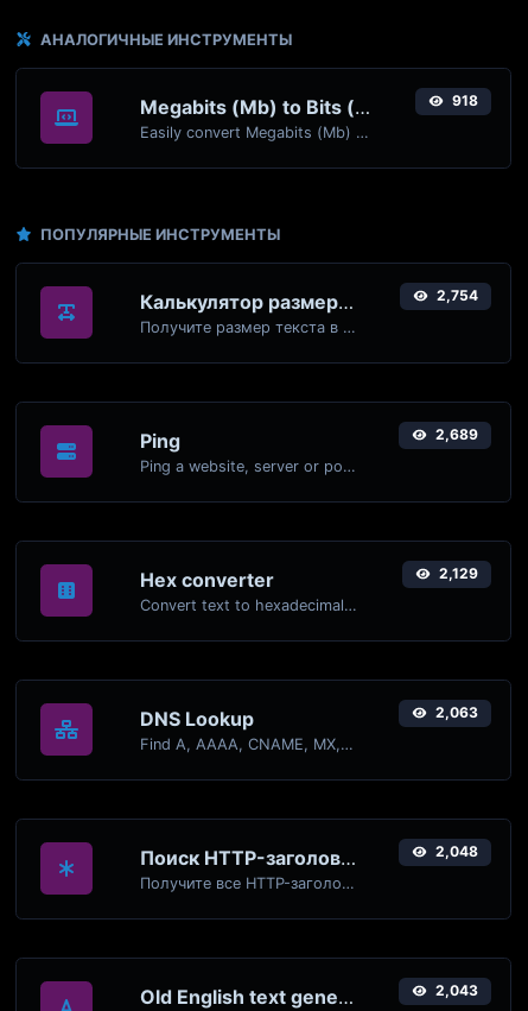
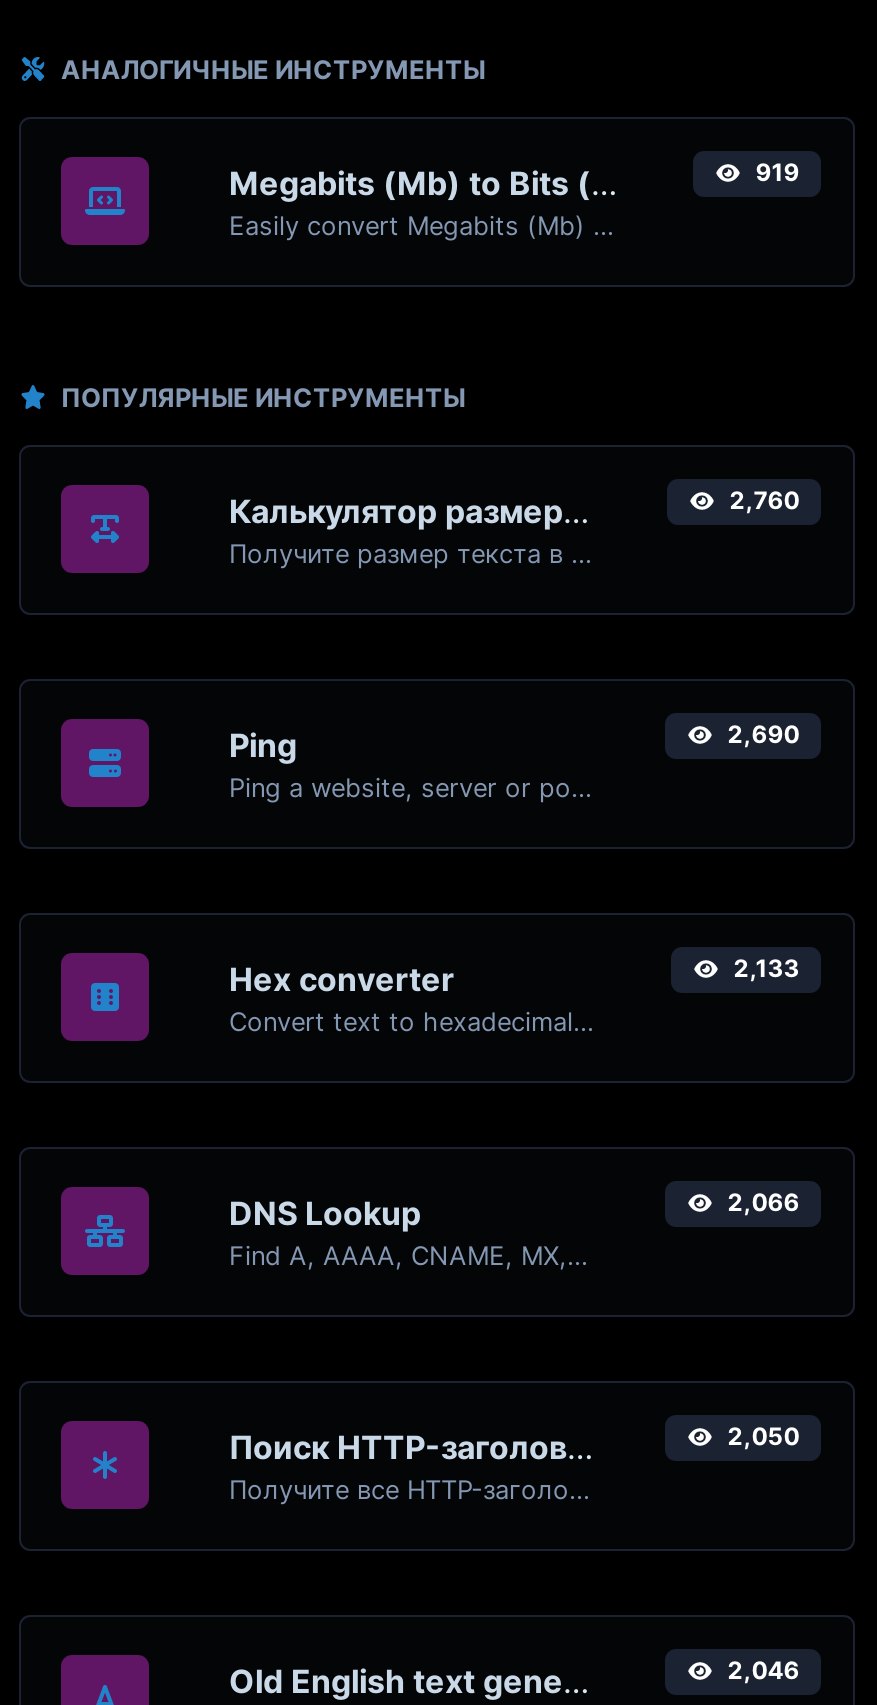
- 918
+ 919

- 2,754
+ 2,760

- 2,689
+ 2,690

- 2,129
+ 2,133

- 2,063
+ 2,066

- 2,048
+ 2,050

- 2,043
+ 2,046
